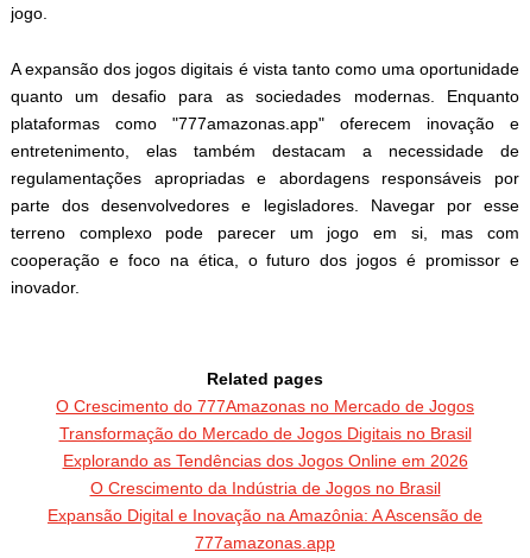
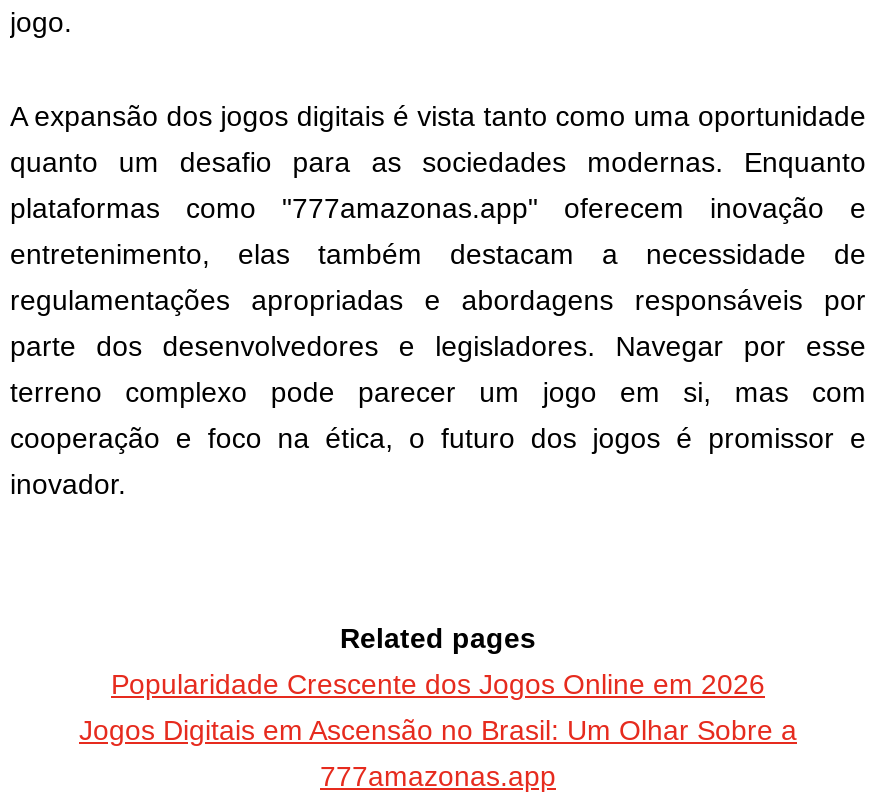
- O Crescimento do 777Amazonas no Mercado de Jogos
- Transformação do Mercado de Jogos Digitais no Brasil
- Explorando as Tendências dos Jogos Online em 2026
- O Crescimento da Indústria de Jogos no Brasil
- Expansão Digital e Inovação na Amazônia: A Ascensão de
+ Popularidade Crescente dos Jogos Online em 2026
+ Jogos Digitais em Ascensão no Brasil: Um Olhar Sobre a
